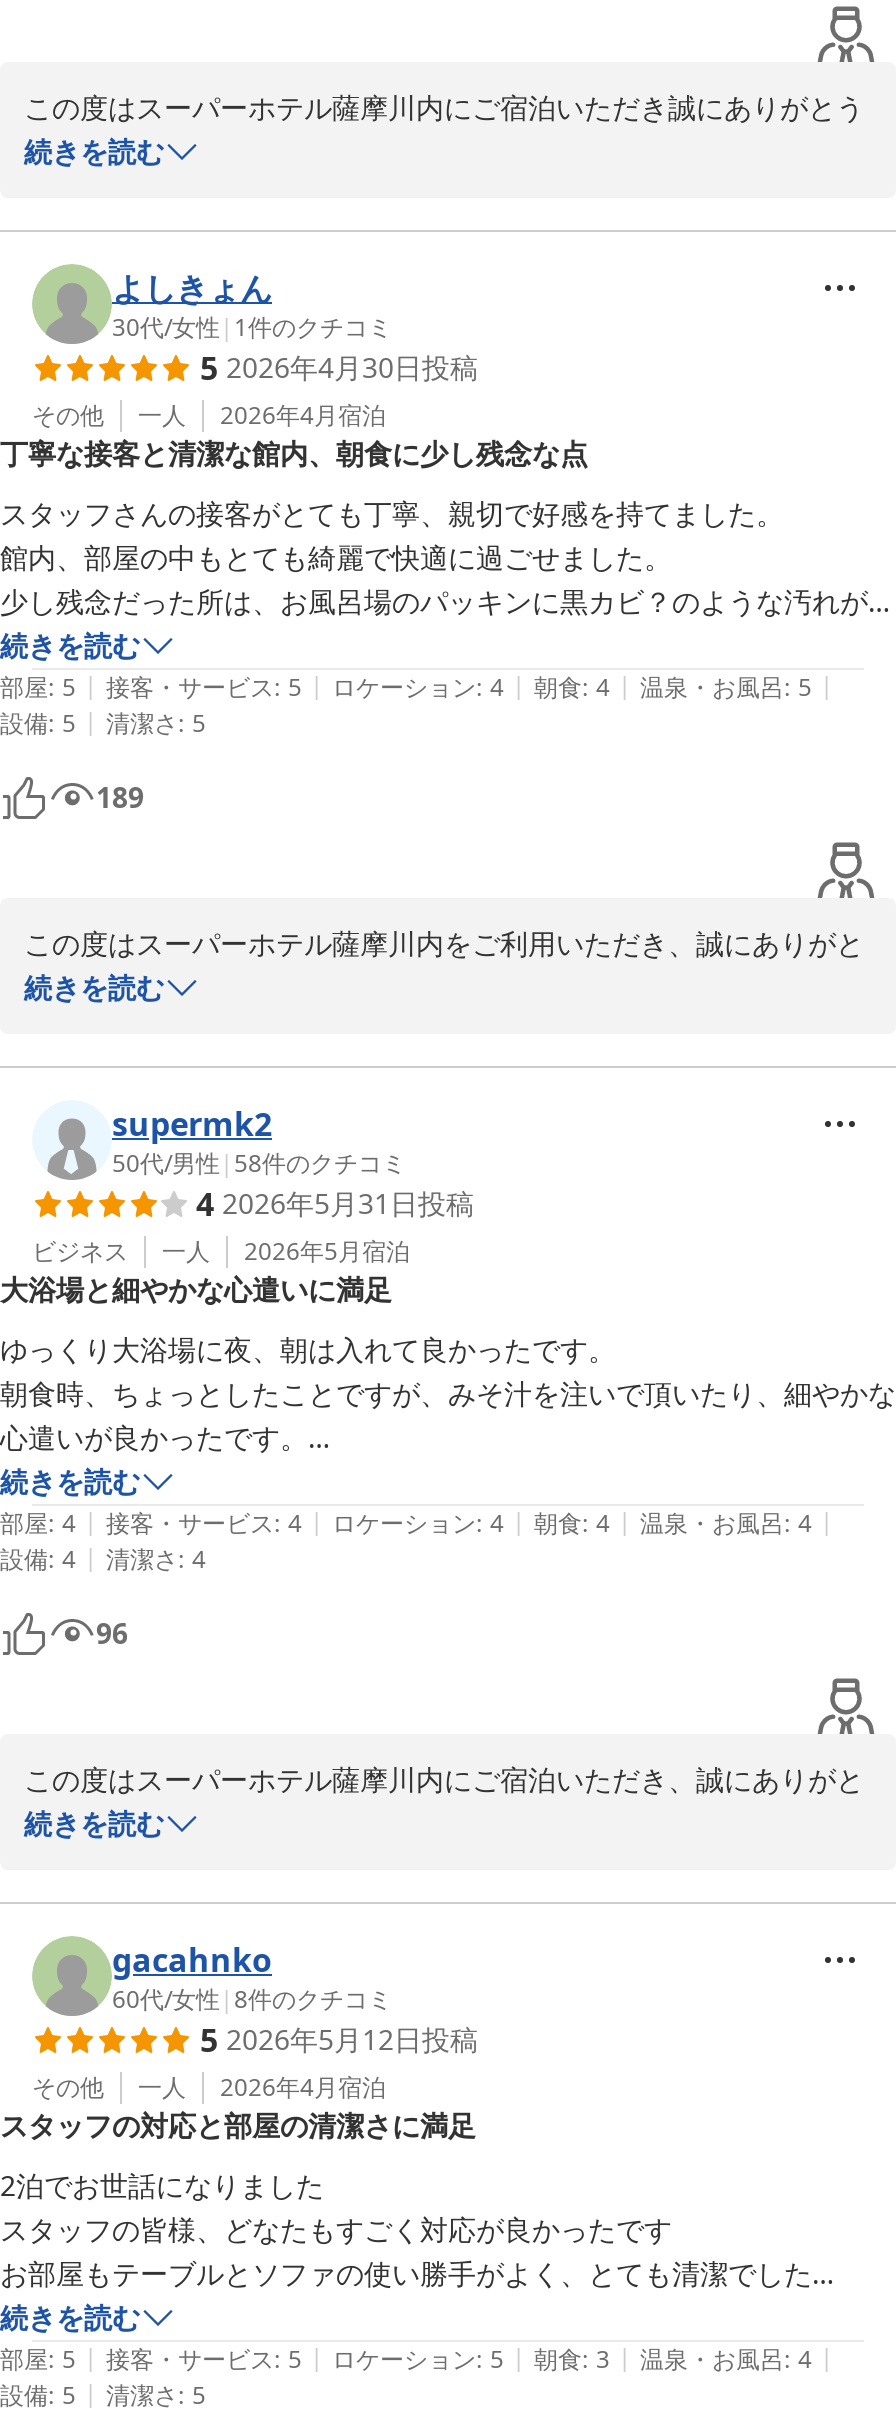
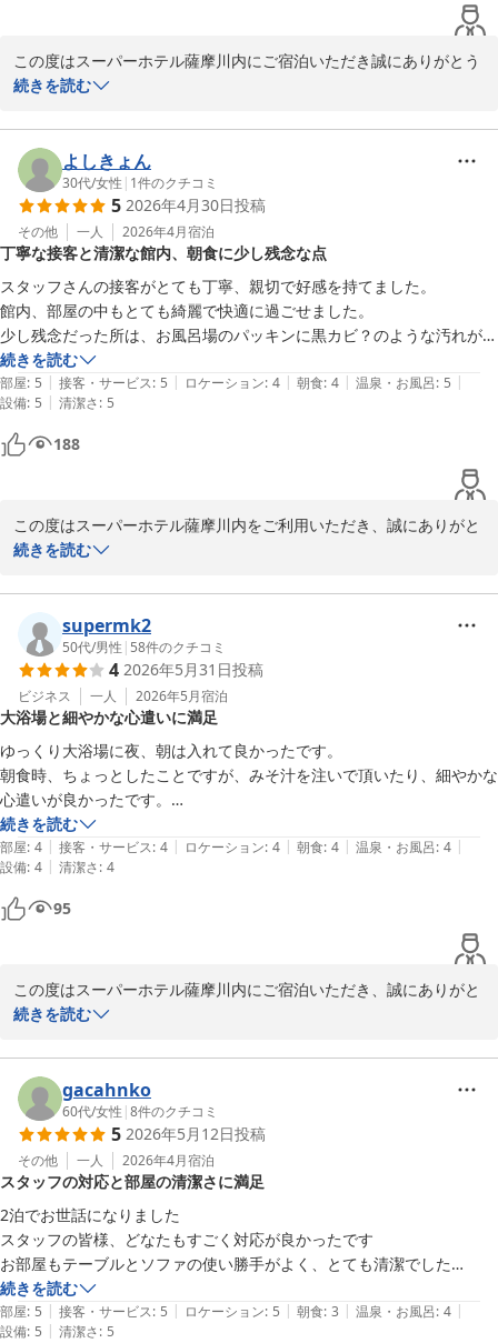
- 189
+ 188

- 96
+ 95
